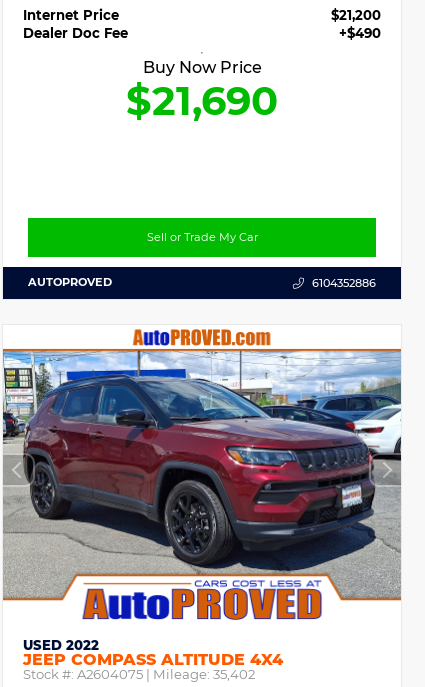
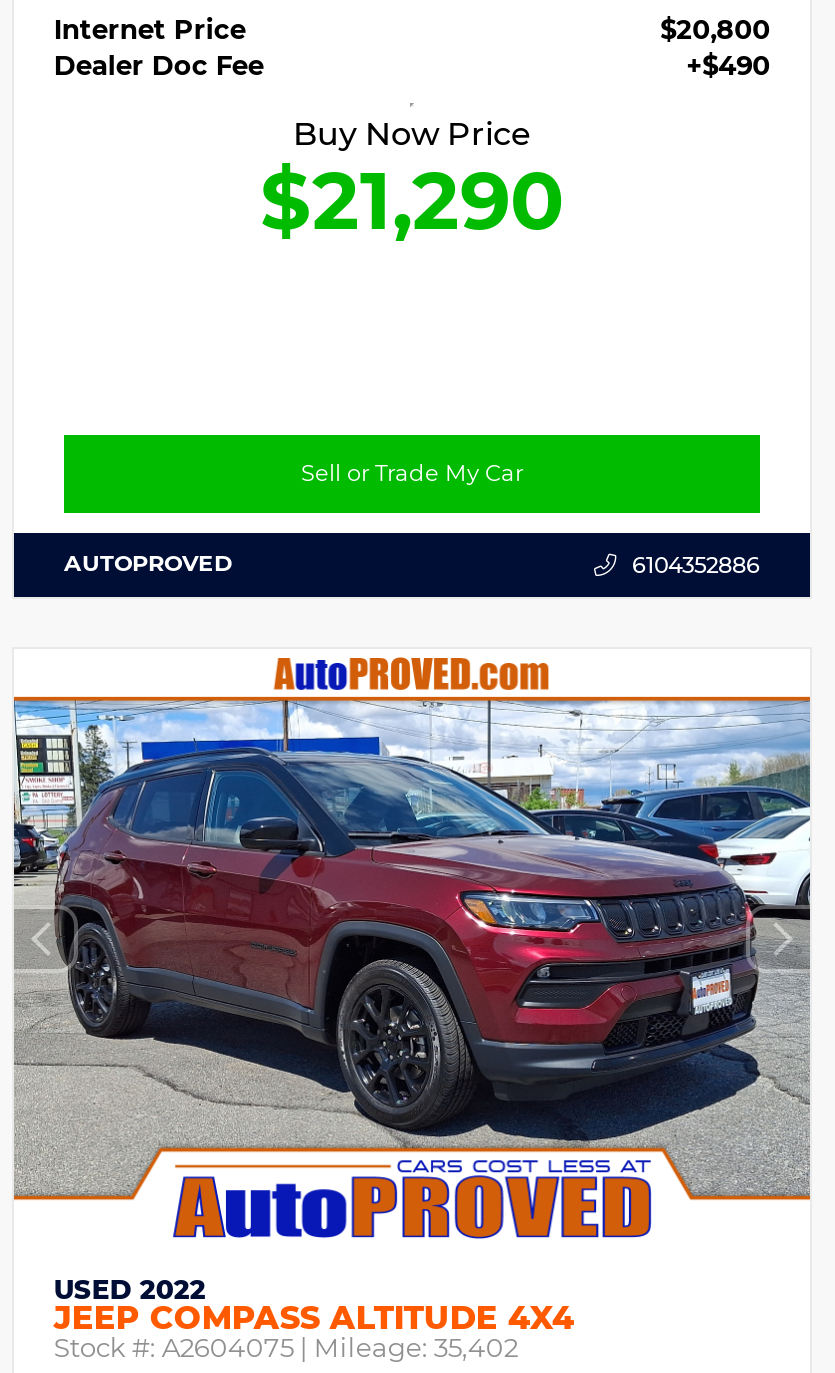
- $21,200
+ $20,800

- $21,690
+ $21,290
